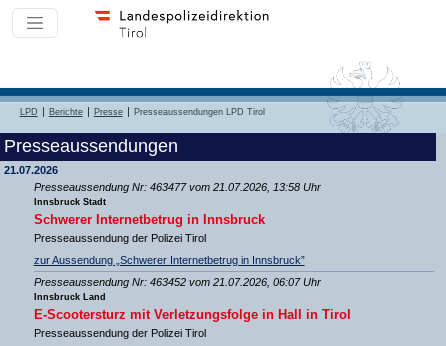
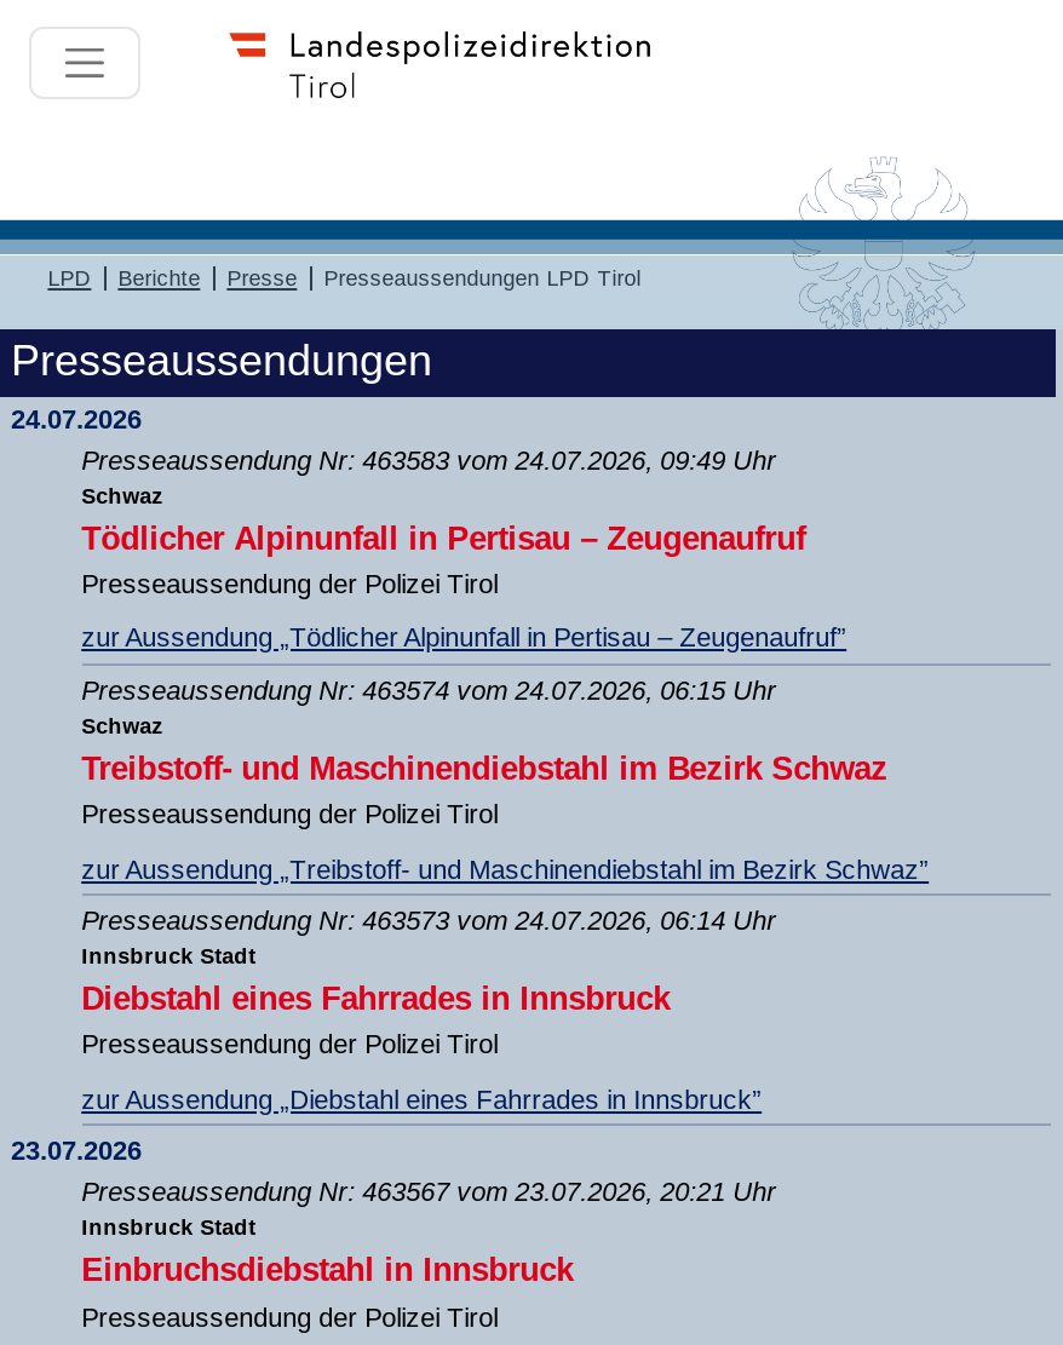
- 21.07.2026
- Presseaussendung Nr: 463477 vom 21.07.2026, 13:58 Uhr
+ 24.07.2026
+ Presseaussendung Nr: 463583 vom 24.07.2026, 09:49 Uhr
+ Schwaz
+ Tödlicher Alpinunfall in Pertisau – Zeugenaufruf
+ Presseaussendung der Polizei Tirol
+ zur Aussendung „Tödlicher Alpinunfall in Pertisau – Zeugenaufruf”
+ Presseaussendung Nr: 463574 vom 24.07.2026, 06:15 Uhr
+ Schwaz
+ Treibstoff- und Maschinendiebstahl im Bezirk Schwaz
+ Presseaussendung der Polizei Tirol
+ zur Aussendung „Treibstoff- und Maschinendiebstahl im Bezirk Schwaz”
+ Presseaussendung Nr: 463573 vom 24.07.2026, 06:14 Uhr

- Schwerer Internetbetrug in Innsbruck
+ Diebstahl eines Fahrrades in Innsbruck

- zur Aussendung „Schwerer Internetbetrug in Innsbruck”
+ zur Aussendung „Diebstahl eines Fahrrades in Innsbruck”

- Presseaussendung Nr: 463452 vom 21.07.2026, 06:07 Uhr
- Innsbruck Land
- E-Scootersturz mit Verletzungsfolge in Hall in Tirol
+ 23.07.2026
+ Presseaussendung Nr: 463567 vom 23.07.2026, 20:21 Uhr
+ Innsbruck Stadt
+ Einbruchsdiebstahl in Innsbruck
